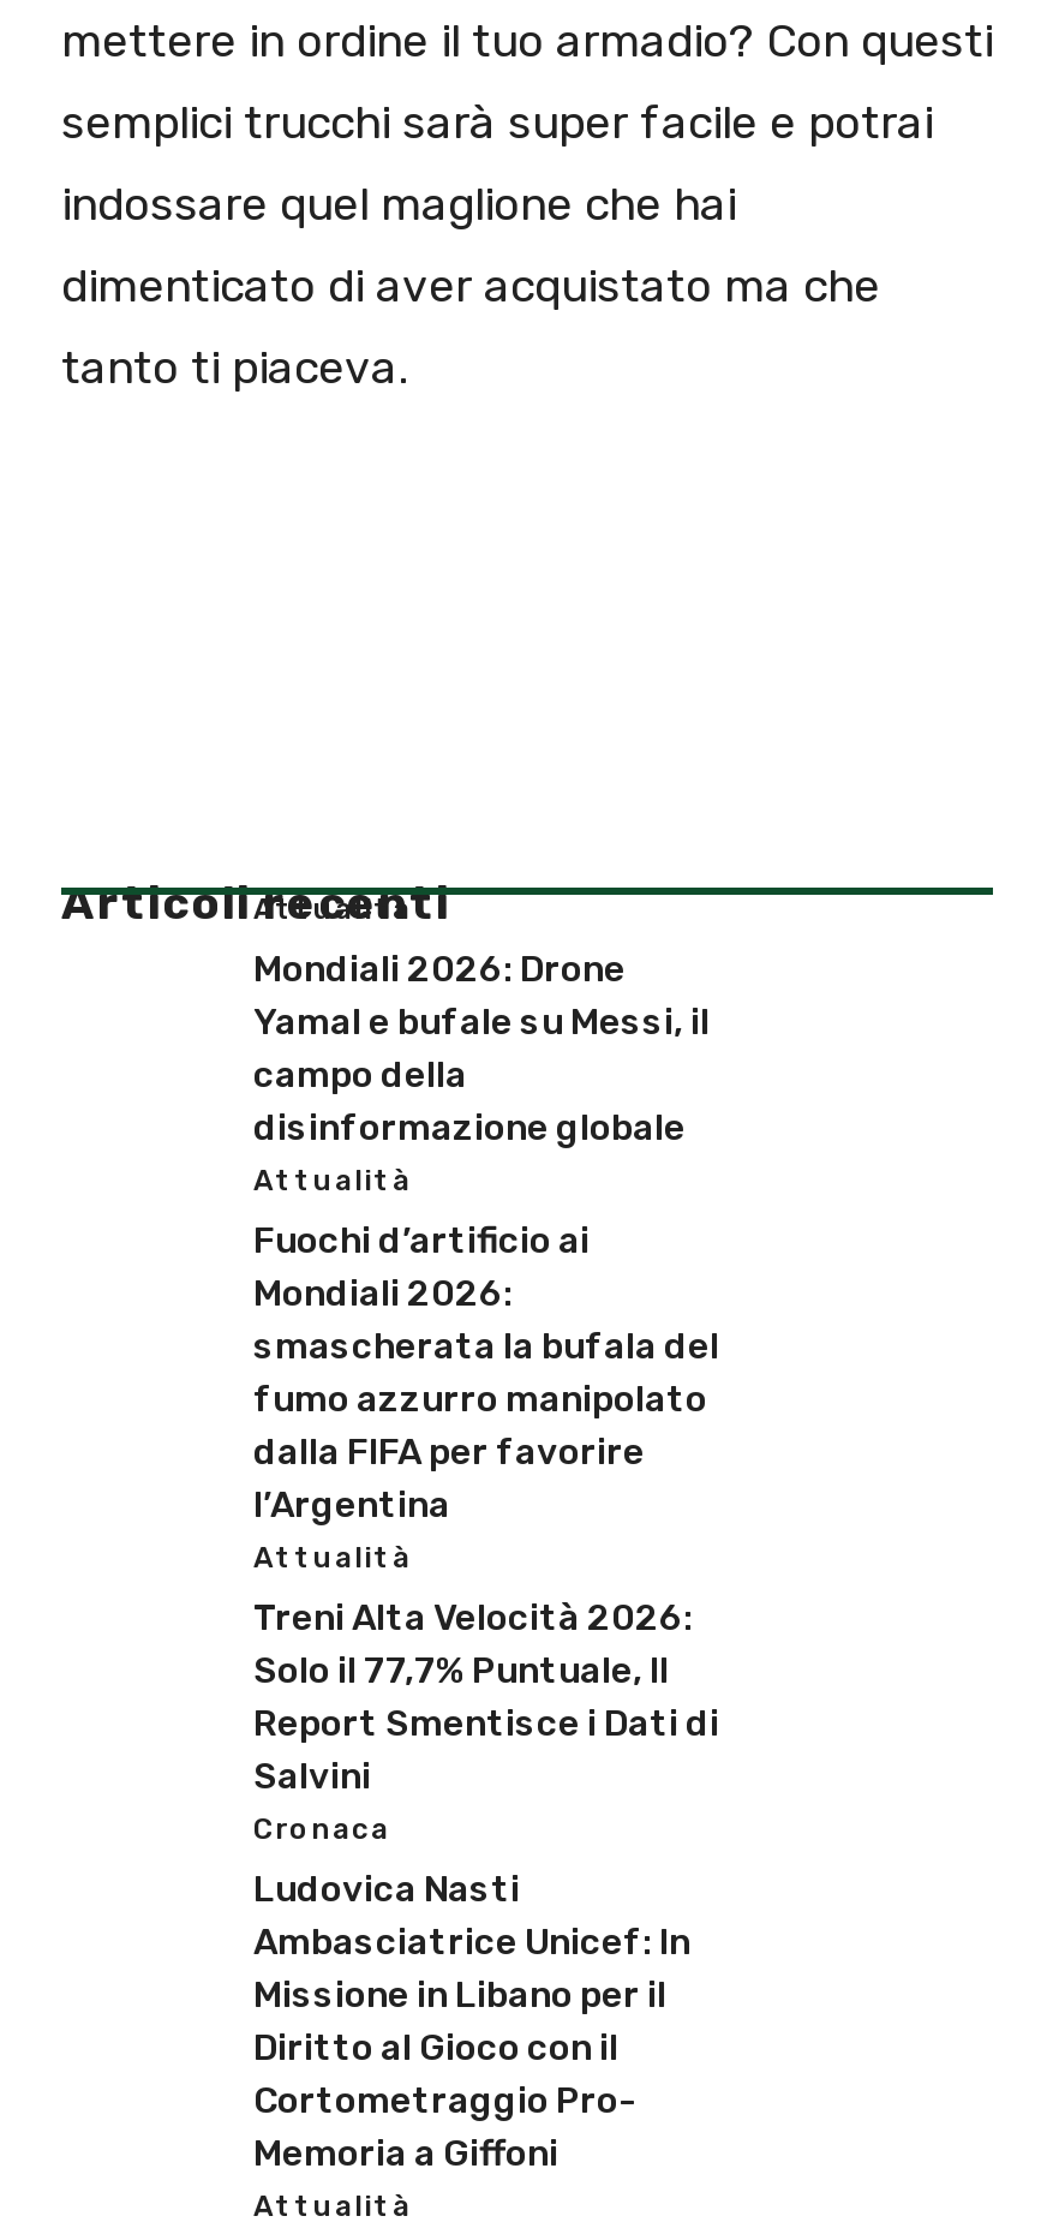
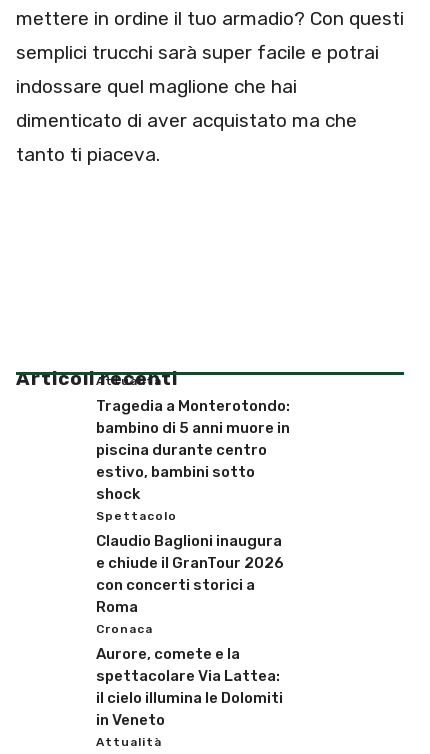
- Mondiali 2026: Drone
- Yamal e bufale su Messi, il
- campo della
- disinformazione globale
- Attualità
- Fuochi d’artificio ai
- Mondiali 2026:
- smascherata la bufala del
- fumo azzurro manipolato
- dalla FIFA per favorire
- l’Argentina
- Attualità
- Treni Alta Velocità 2026:
- Solo il 77,7% Puntuale, Il
- Report Smentisce i Dati di
- Salvini
+ Tragedia a Monterotondo:
+ bambino di 5 anni muore in
+ piscina durante centro
+ estivo, bambini sotto
+ shock
+ Spettacolo
+ Claudio Baglioni inaugura
+ e chiude il GranTour 2026
+ con concerti storici a
+ Roma

- Ludovica Nasti
- Ambasciatrice Unicef: In
- Missione in Libano per il
- Diritto al Gioco con il
- Cortometraggio Pro-
- Memoria a Giffoni
+ Aurore, comete e la
+ spettacolare Via Lattea:
+ il cielo illumina le Dolomiti
+ in Veneto
